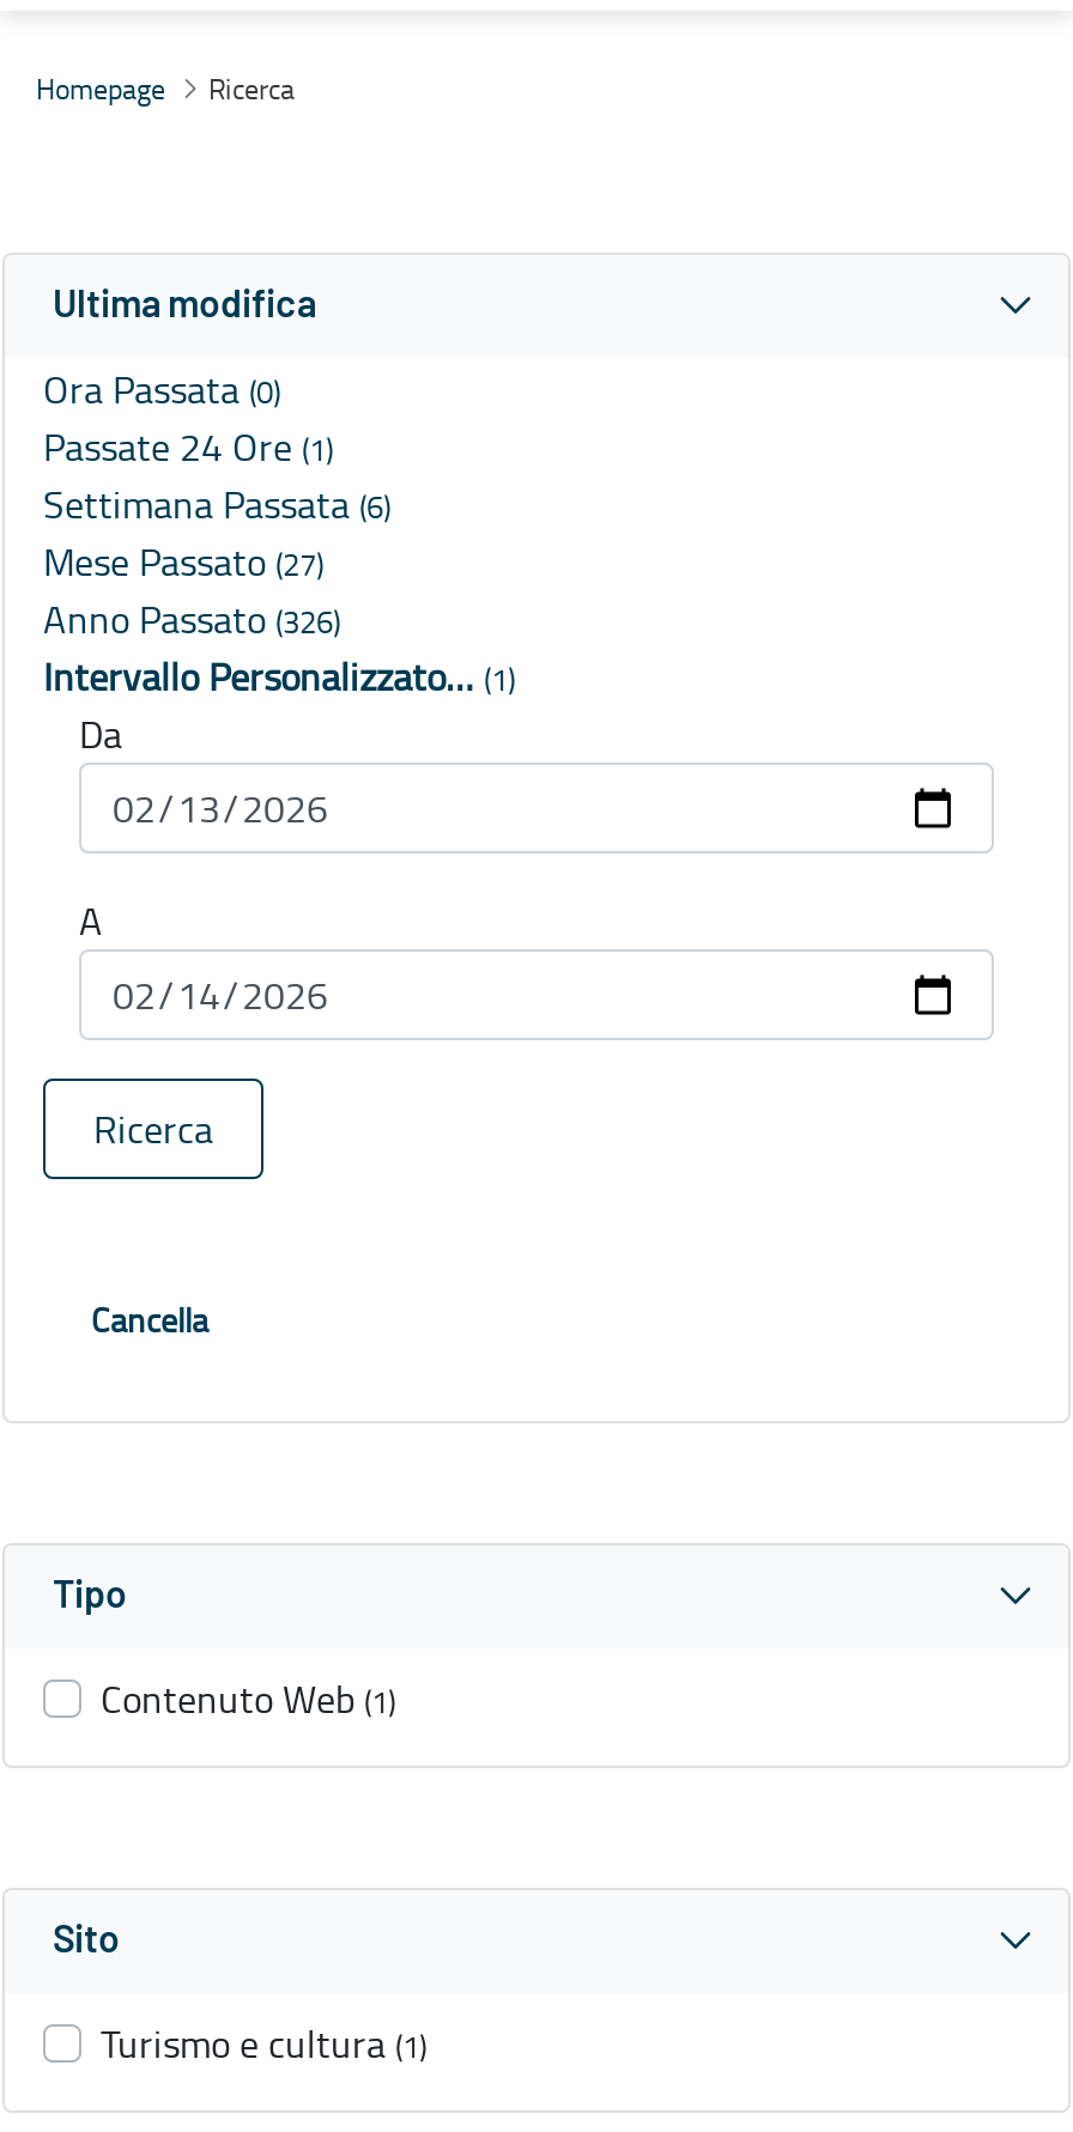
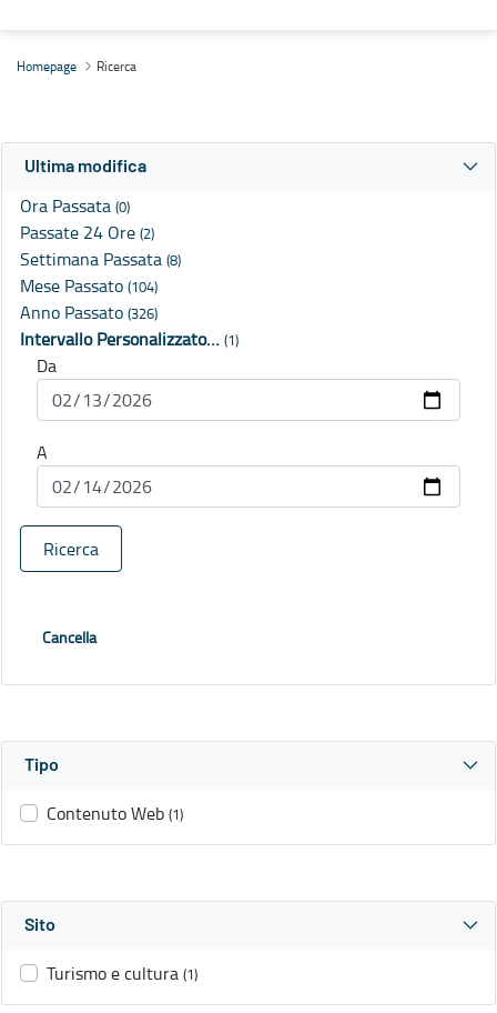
- Passate 24 Ore (1)
+ Passate 24 Ore (2)

- Settimana Passata (6)
+ Settimana Passata (8)

- Mese Passato (27)
+ Mese Passato (104)
